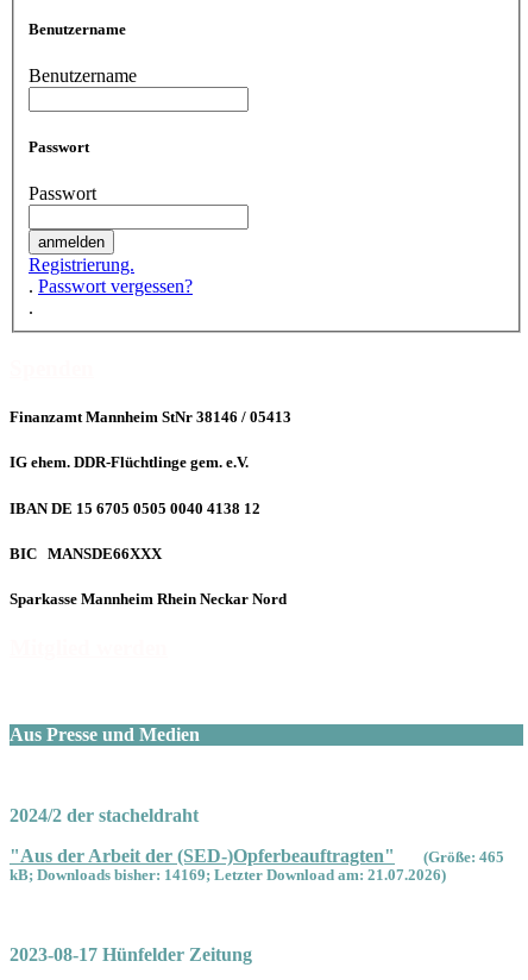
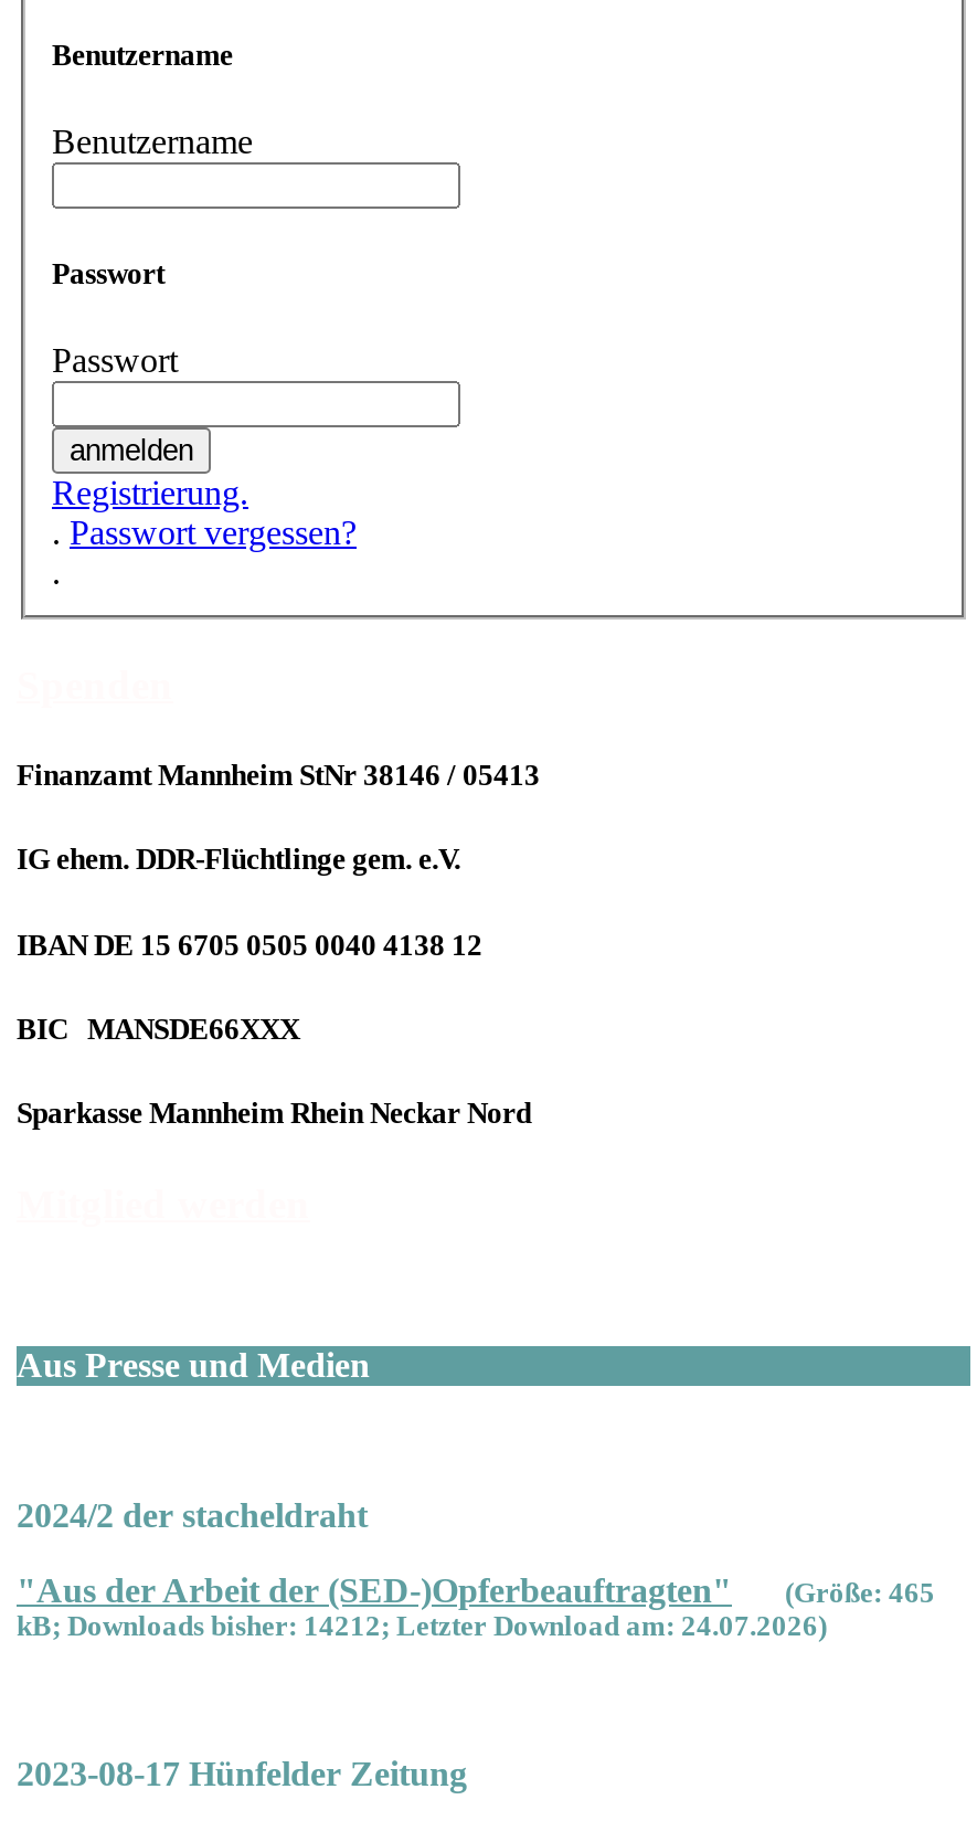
- kB; Downloads bisher: 14169; Letzter Download am: 21.07.2026)
+ kB; Downloads bisher: 14212; Letzter Download am: 24.07.2026)
